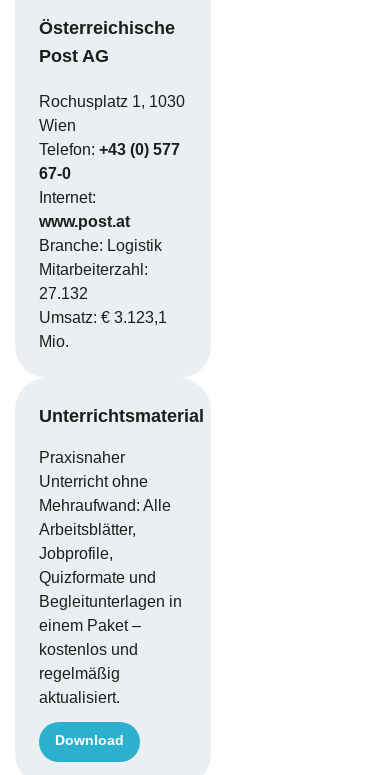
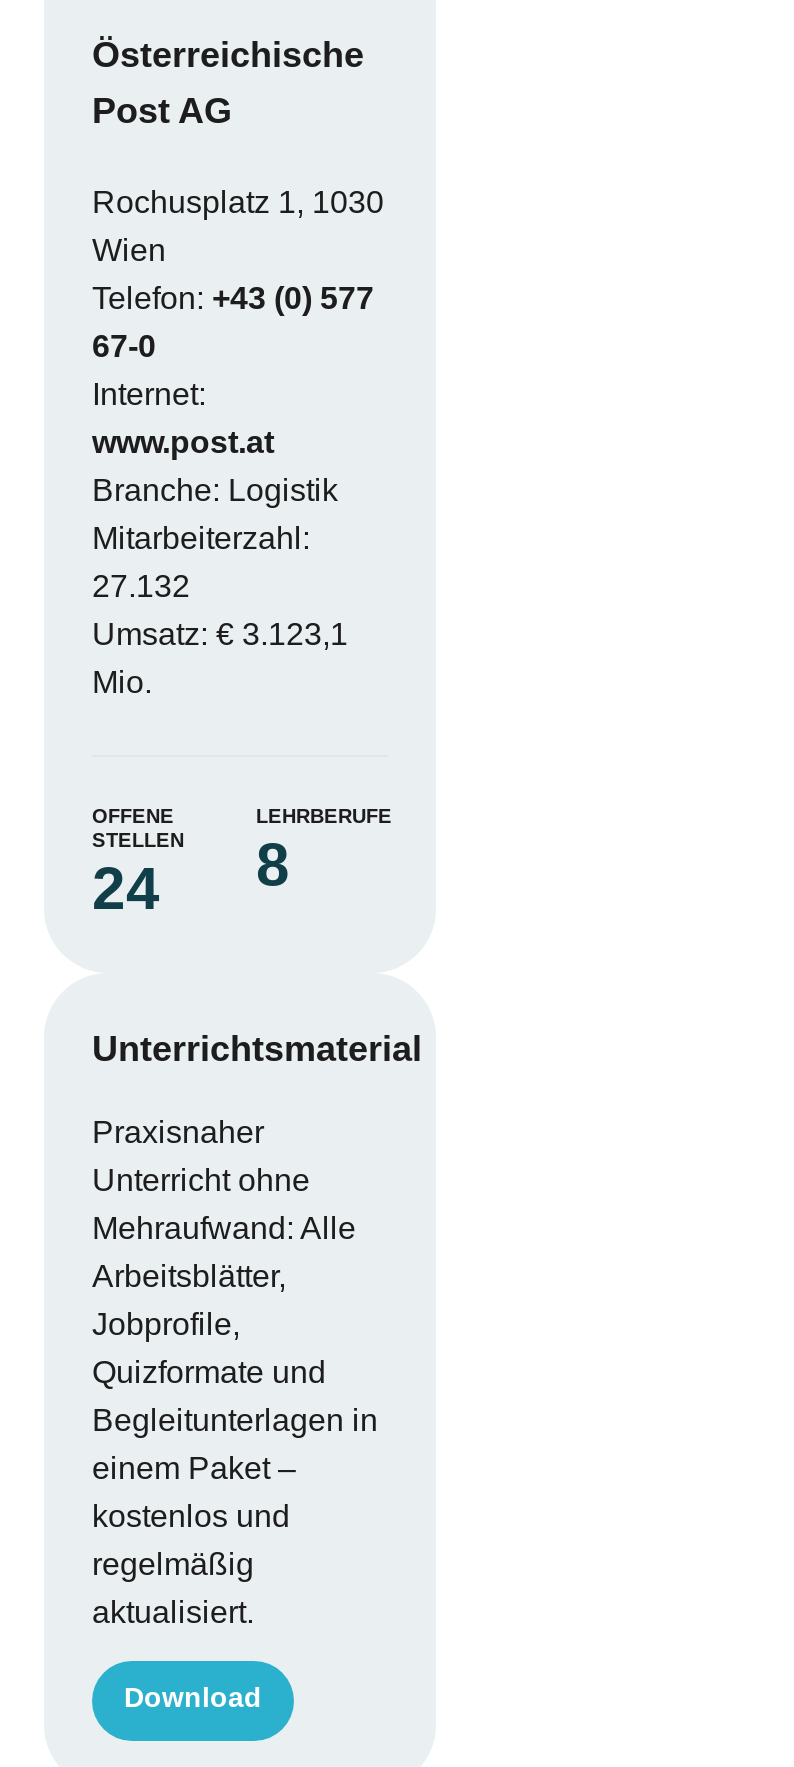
+ OFFENE
+ STELLEN
+ 24

+ LEHRBERUFE
+ 8
